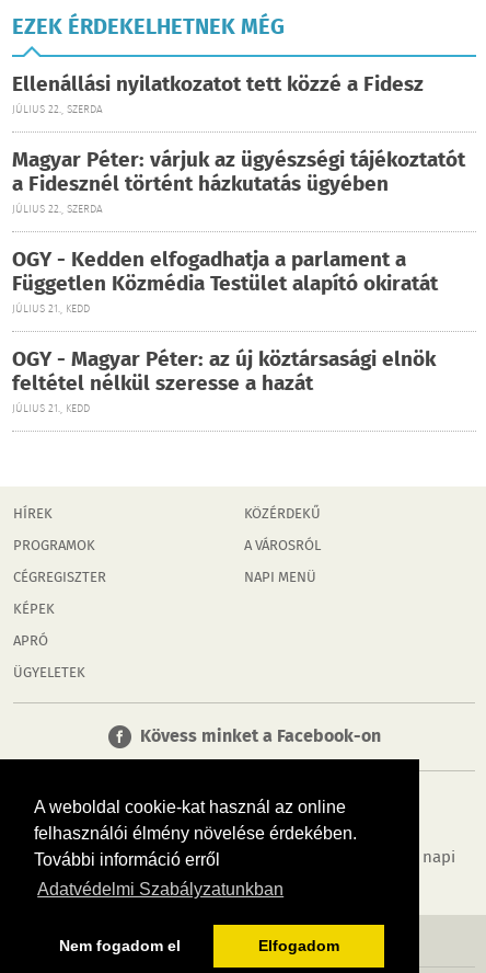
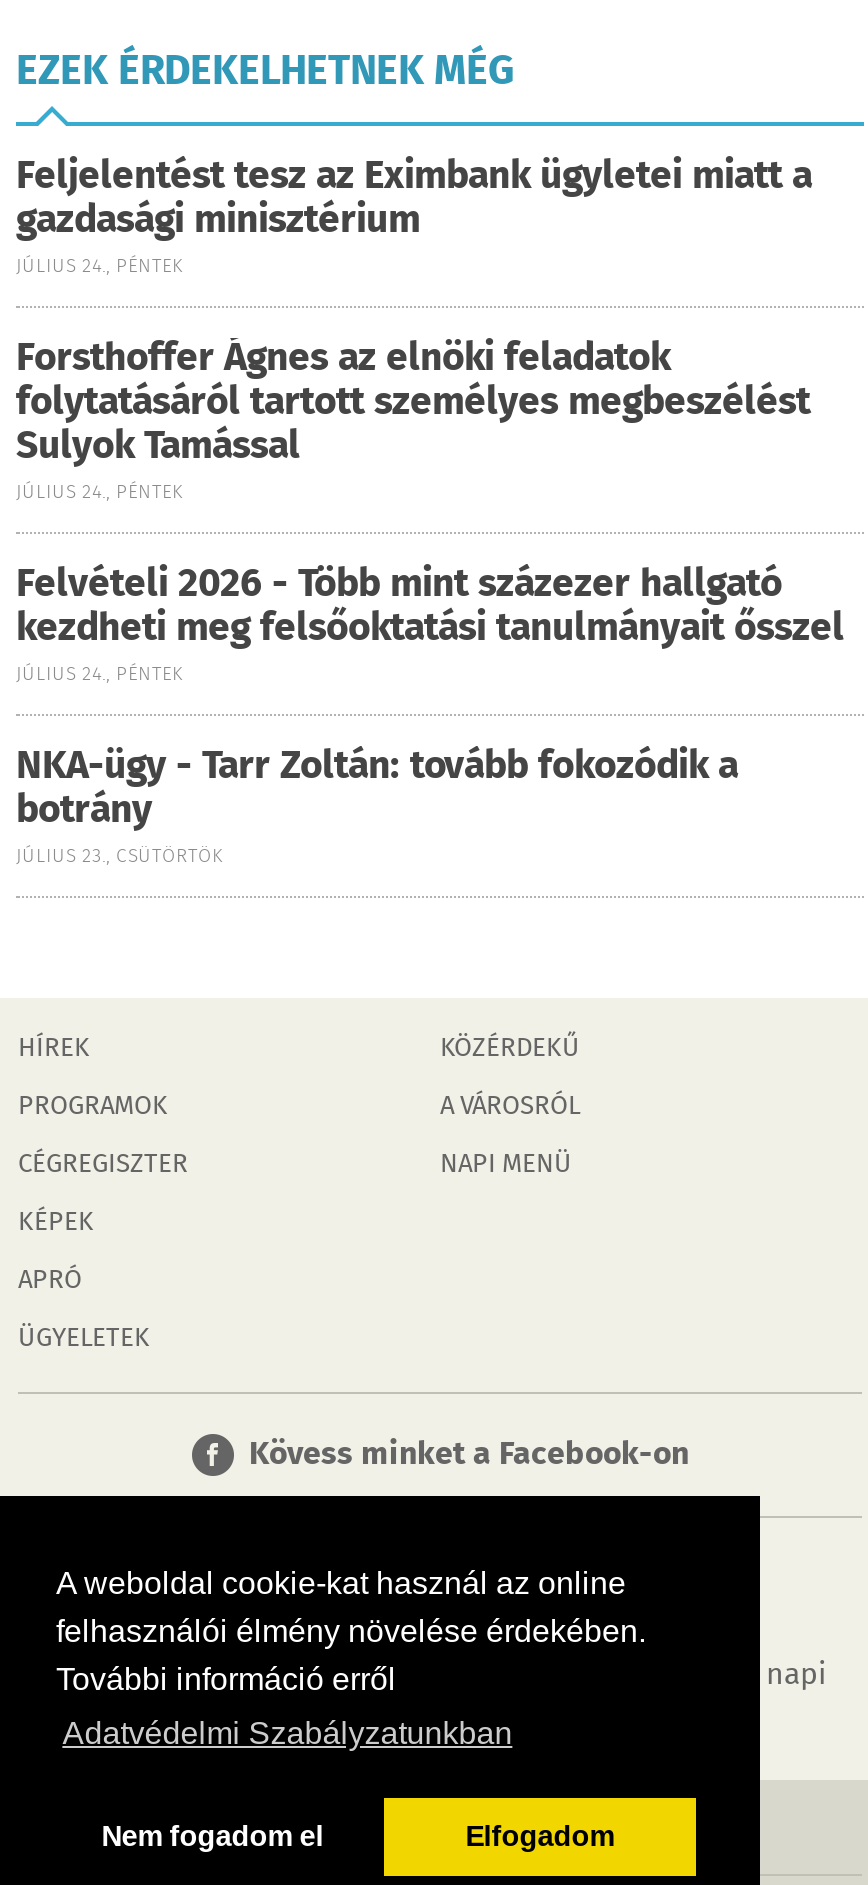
- Ellenállási nyilatkozatot tett közzé a Fidesz
- JÚLIUS 22., SZERDA
+ Feljelentést tesz az Eximbank ügyletei miatt a
+ gazdasági minisztérium
+ JÚLIUS 24., PÉNTEK

- Magyar Péter: várjuk az ügyészségi tájékoztatót
- a Fidesznél történt házkutatás ügyében
- JÚLIUS 22., SZERDA
+ Forsthoffer Ágnes az elnöki feladatok
+ folytatásáról tartott személyes megbeszélést
+ Sulyok Tamással
+ JÚLIUS 24., PÉNTEK

- OGY - Kedden elfogadhatja a parlament a
- Független Közmédia Testület alapító okiratát
- JÚLIUS 21., KEDD
+ Felvételi 2026 - Több mint százezer hallgató
+ kezdheti meg felsőoktatási tanulmányait ősszel
+ JÚLIUS 24., PÉNTEK

- OGY - Magyar Péter: az új köztársasági elnök
- feltétel nélkül szeresse a hazát
- JÚLIUS 21., KEDD
+ NKA-ügy - Tarr Zoltán: tovább fokozódik a
+ botrány
+ JÚLIUS 23., CSÜTÖRTÖK
